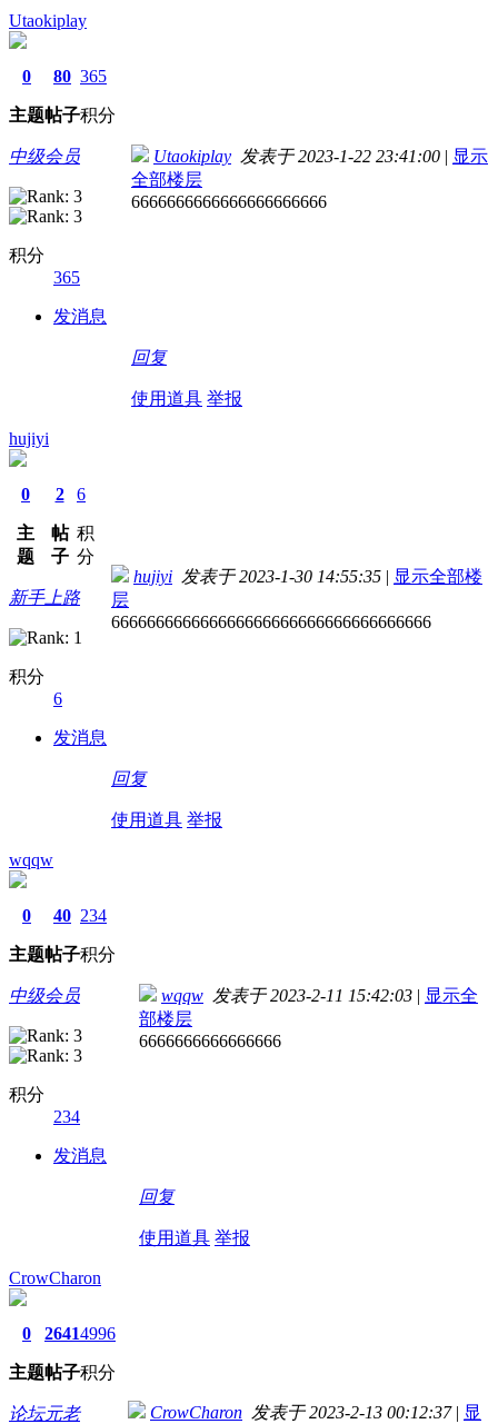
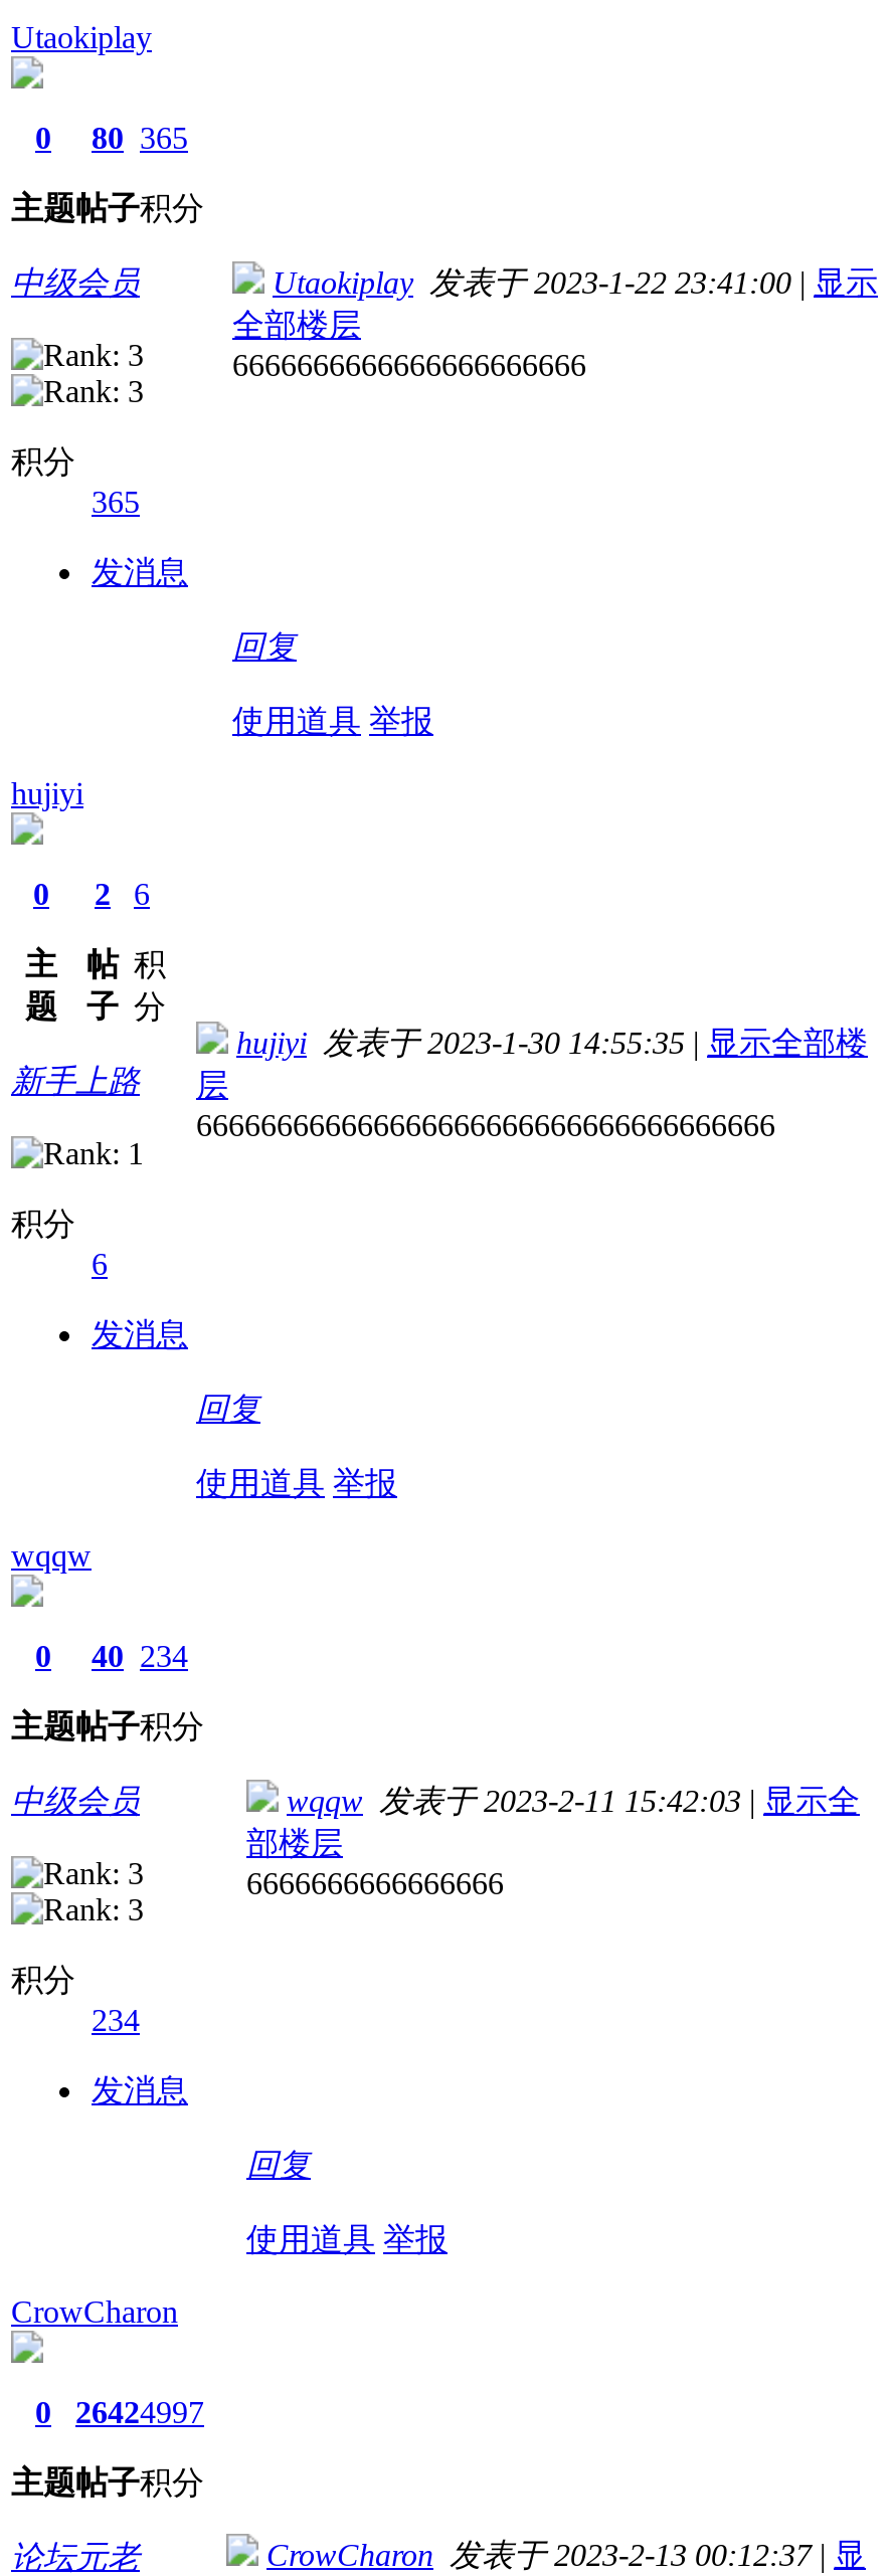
- 2641
+ 2642

- 4996
+ 4997
